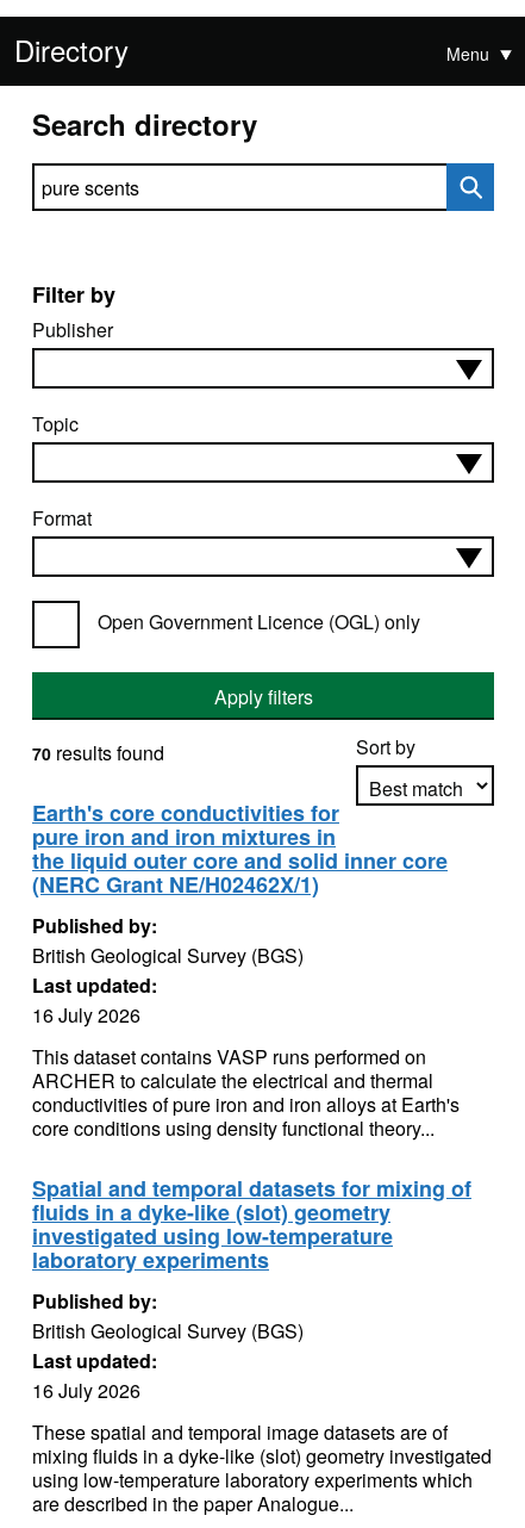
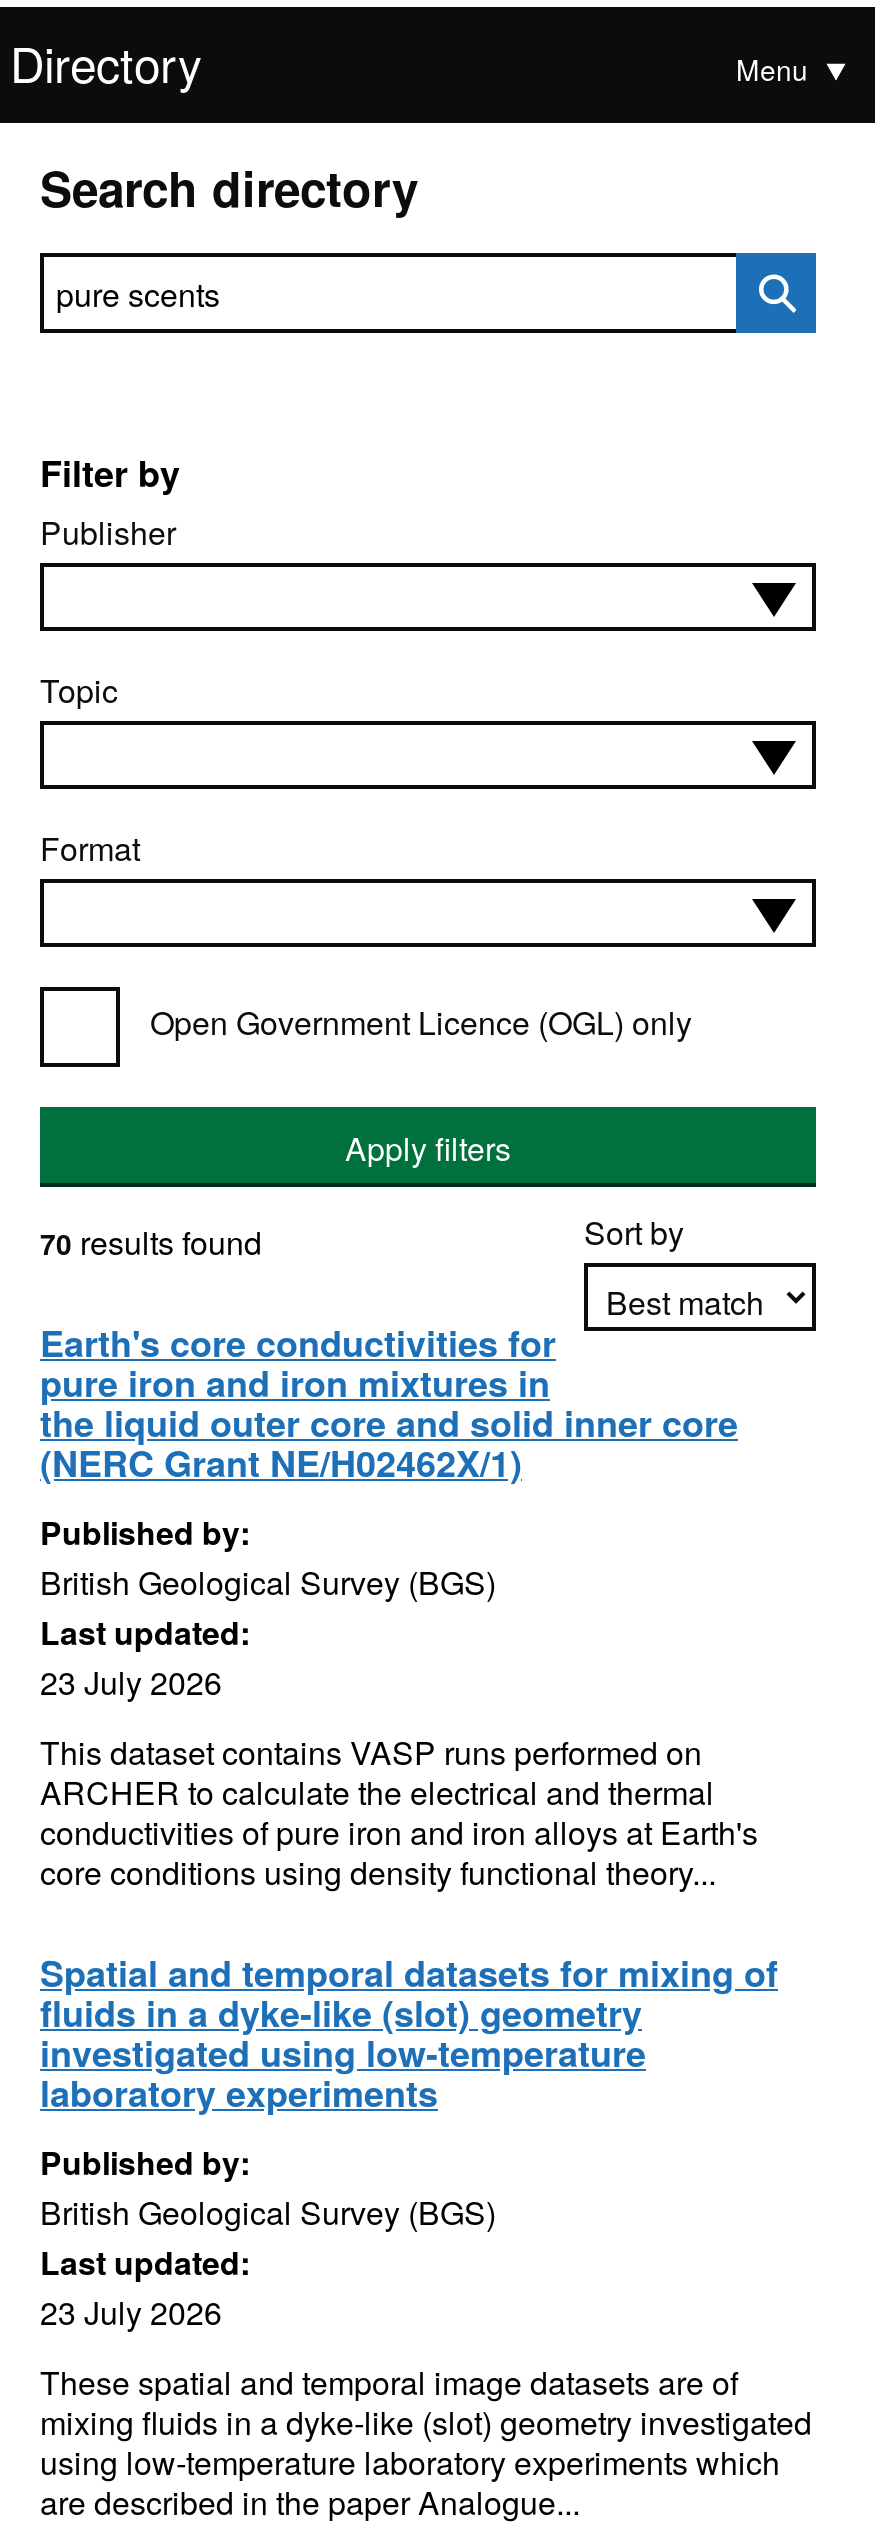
- 16 July 2026
+ 23 July 2026

- 16 July 2026
+ 23 July 2026
